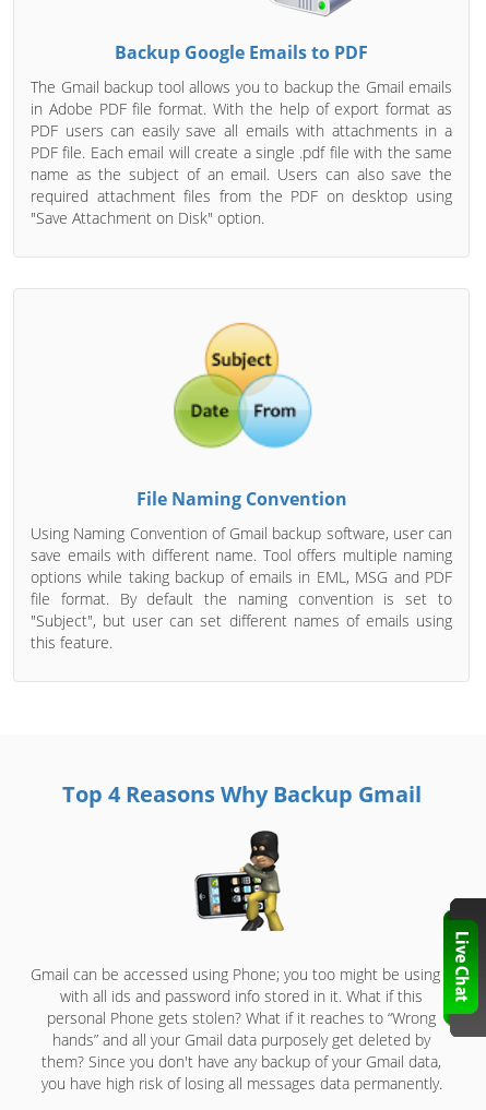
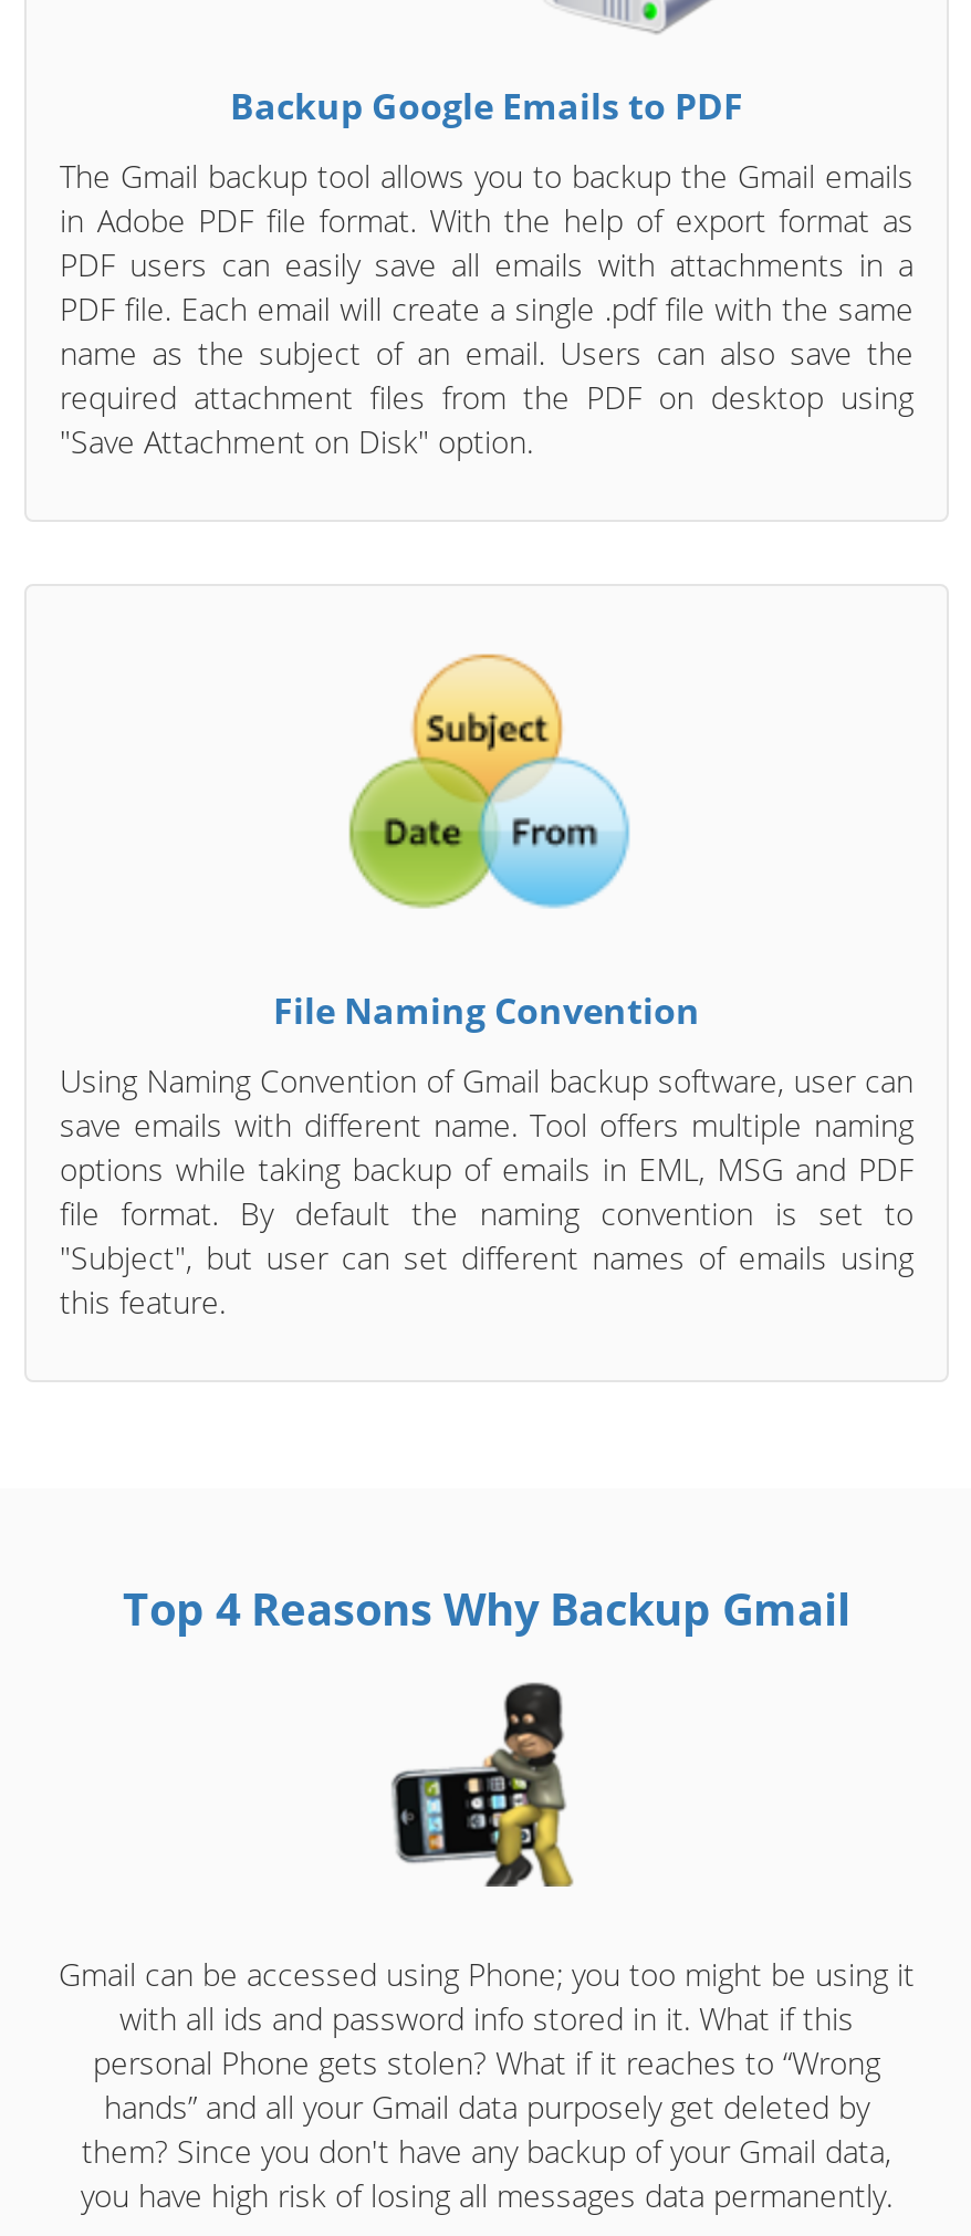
- [image]
